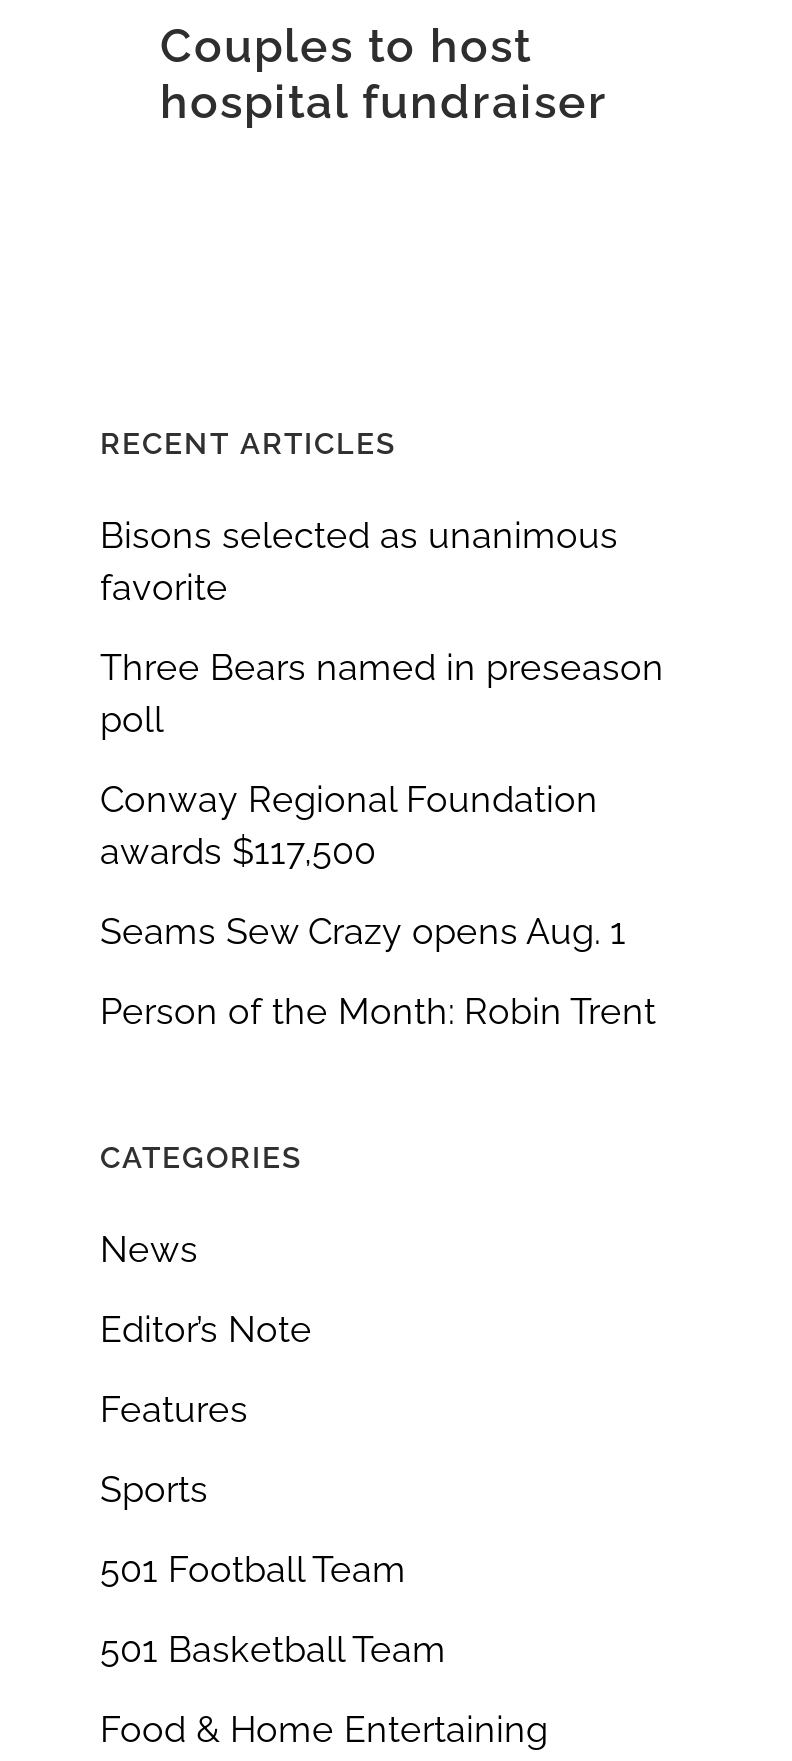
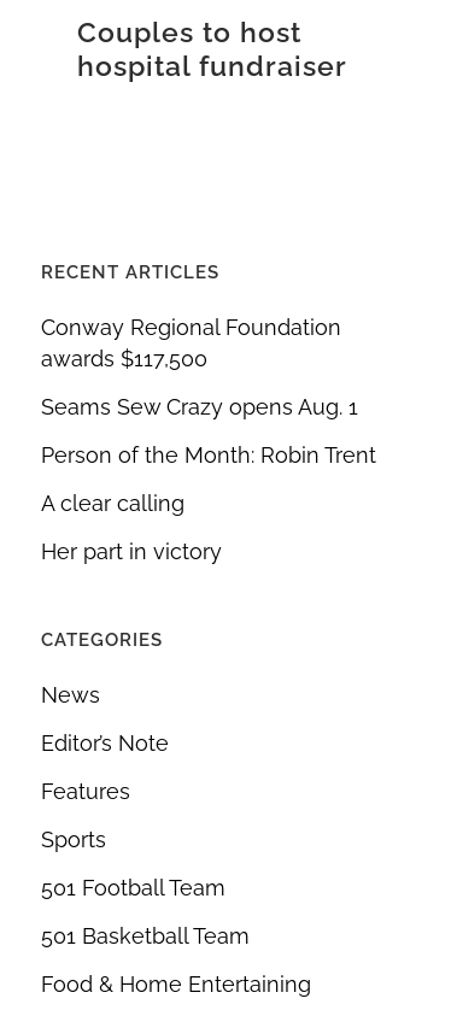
- Bisons selected as unanimous
- favorite
- Three Bears named in preseason
- poll

moved up: Conway Regional Foundation | awards $117,500 | Seams Sew Crazy opens Aug. 1 | Person of the Month: Robin Trent

+ A clear calling
+ Her part in victory
